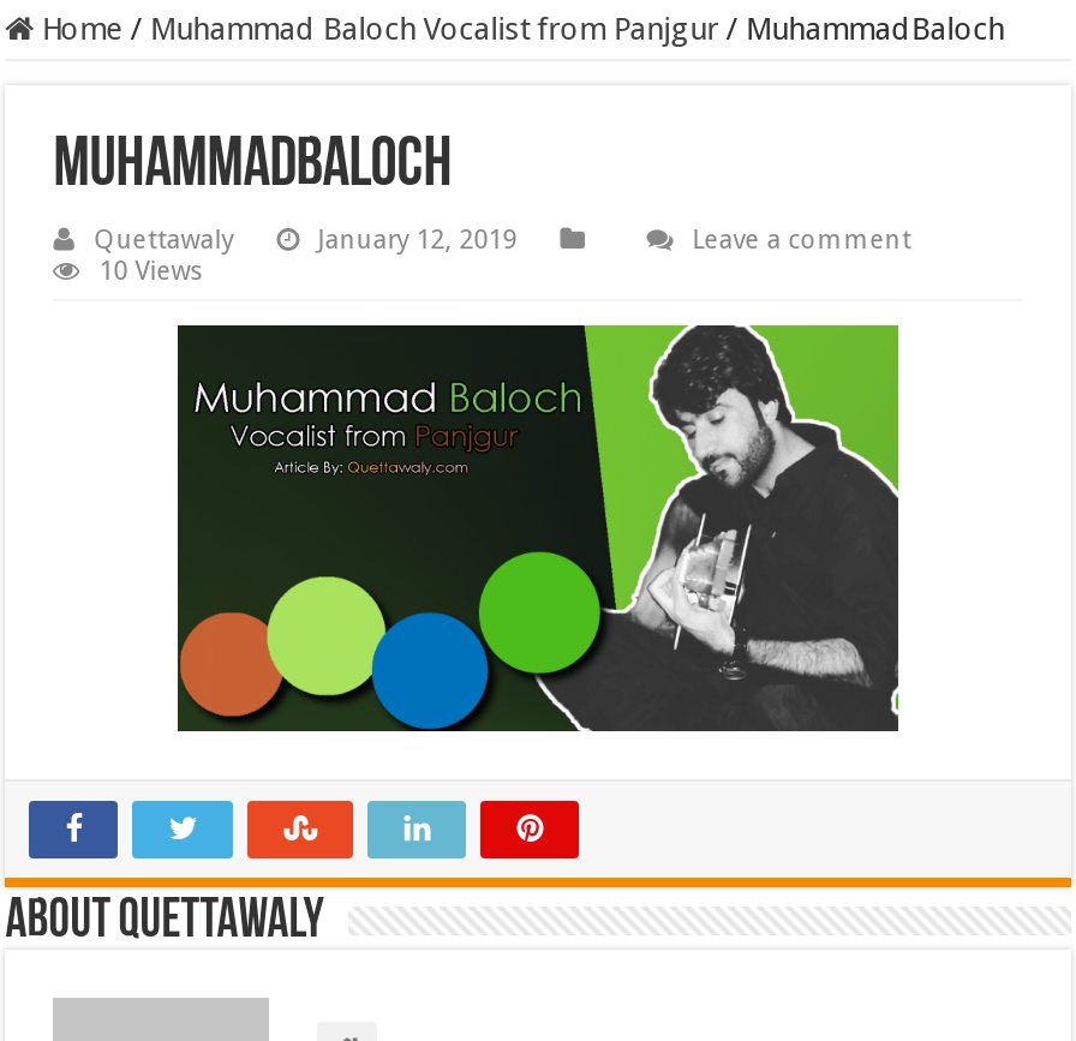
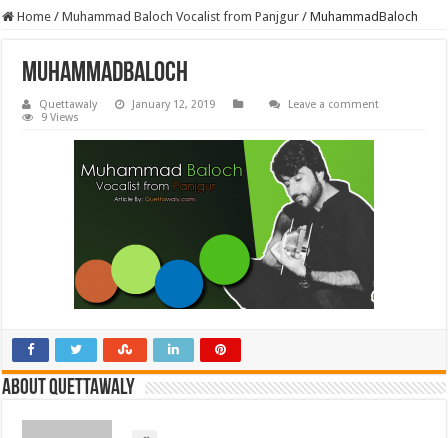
- 10 Views
+ 9 Views
